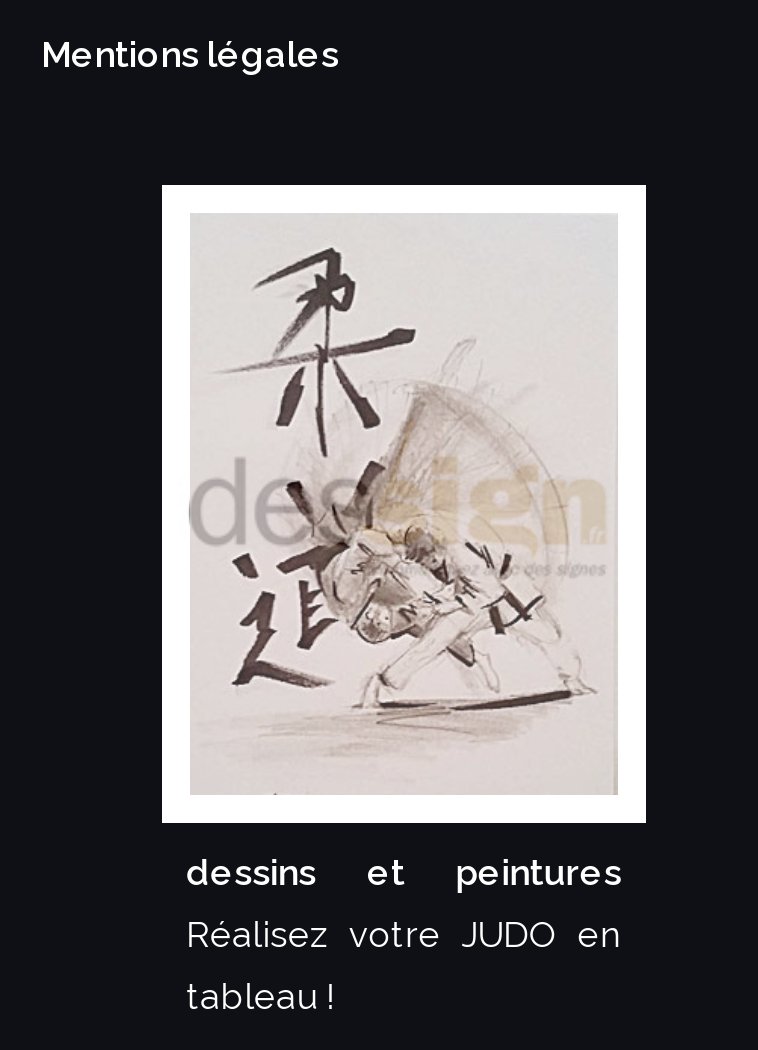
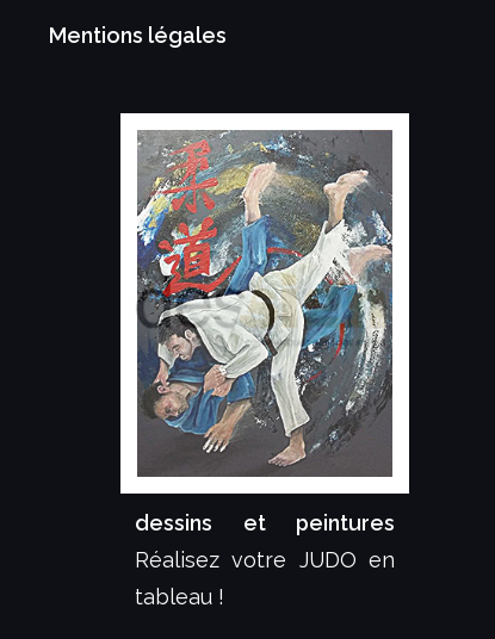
- [image]
+ [image]
